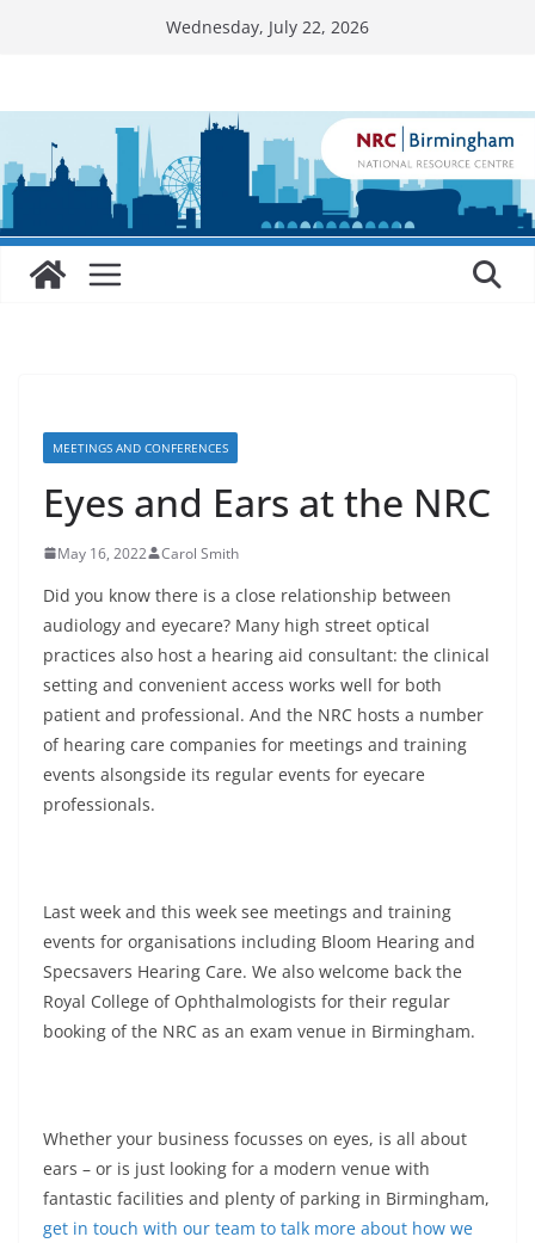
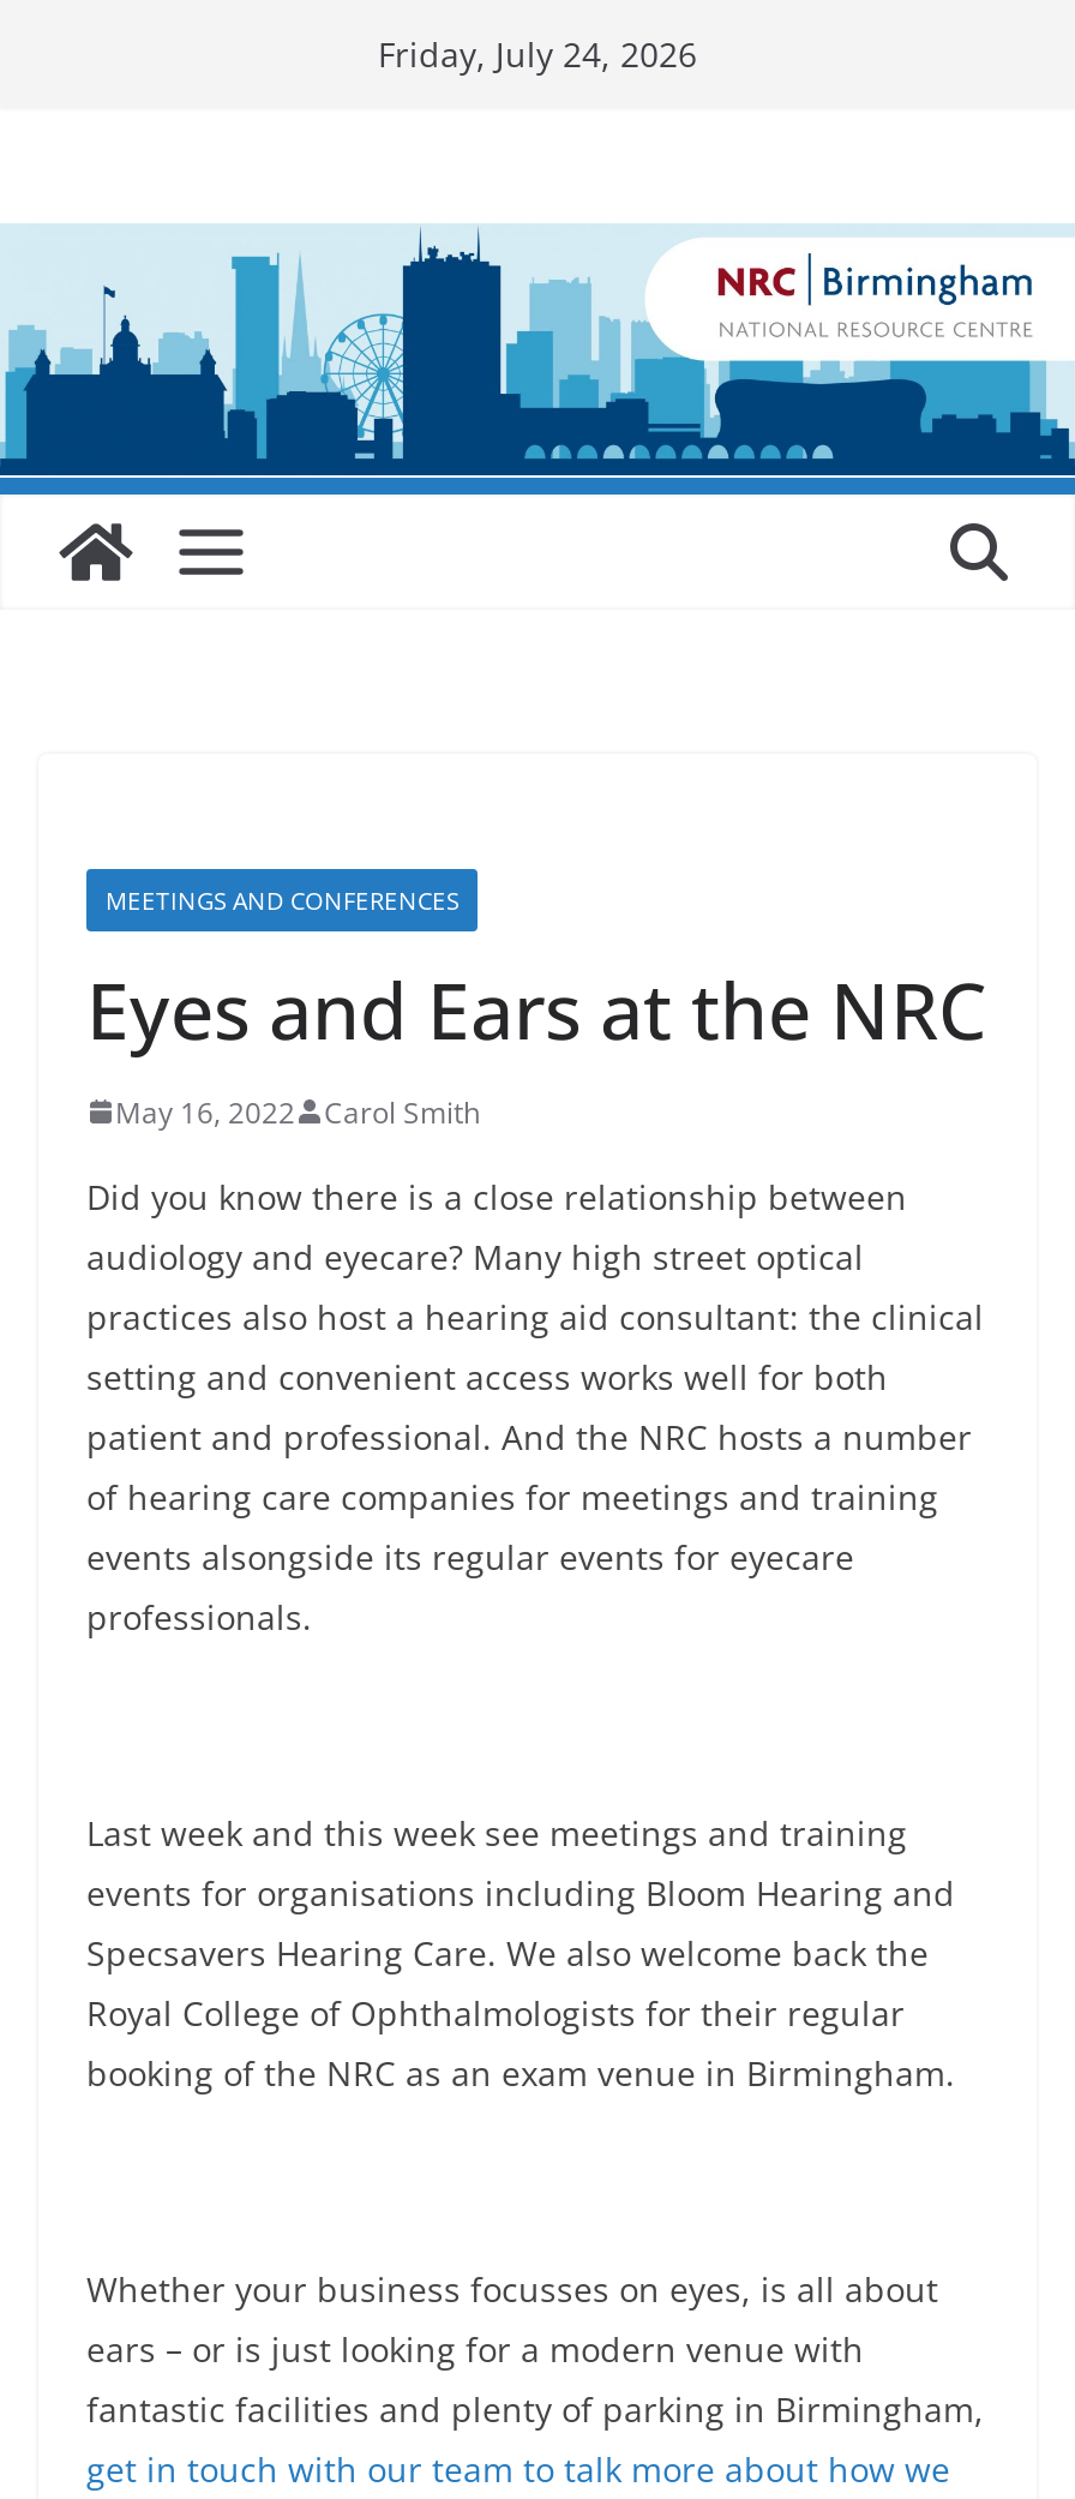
- Wednesday, July 22, 2026
+ Friday, July 24, 2026
